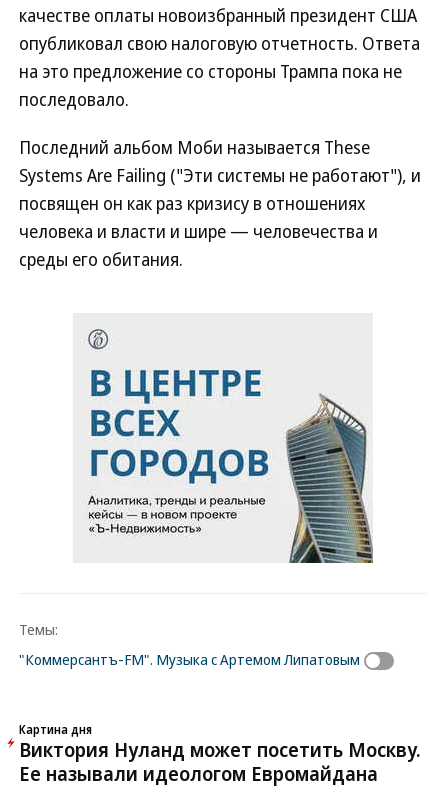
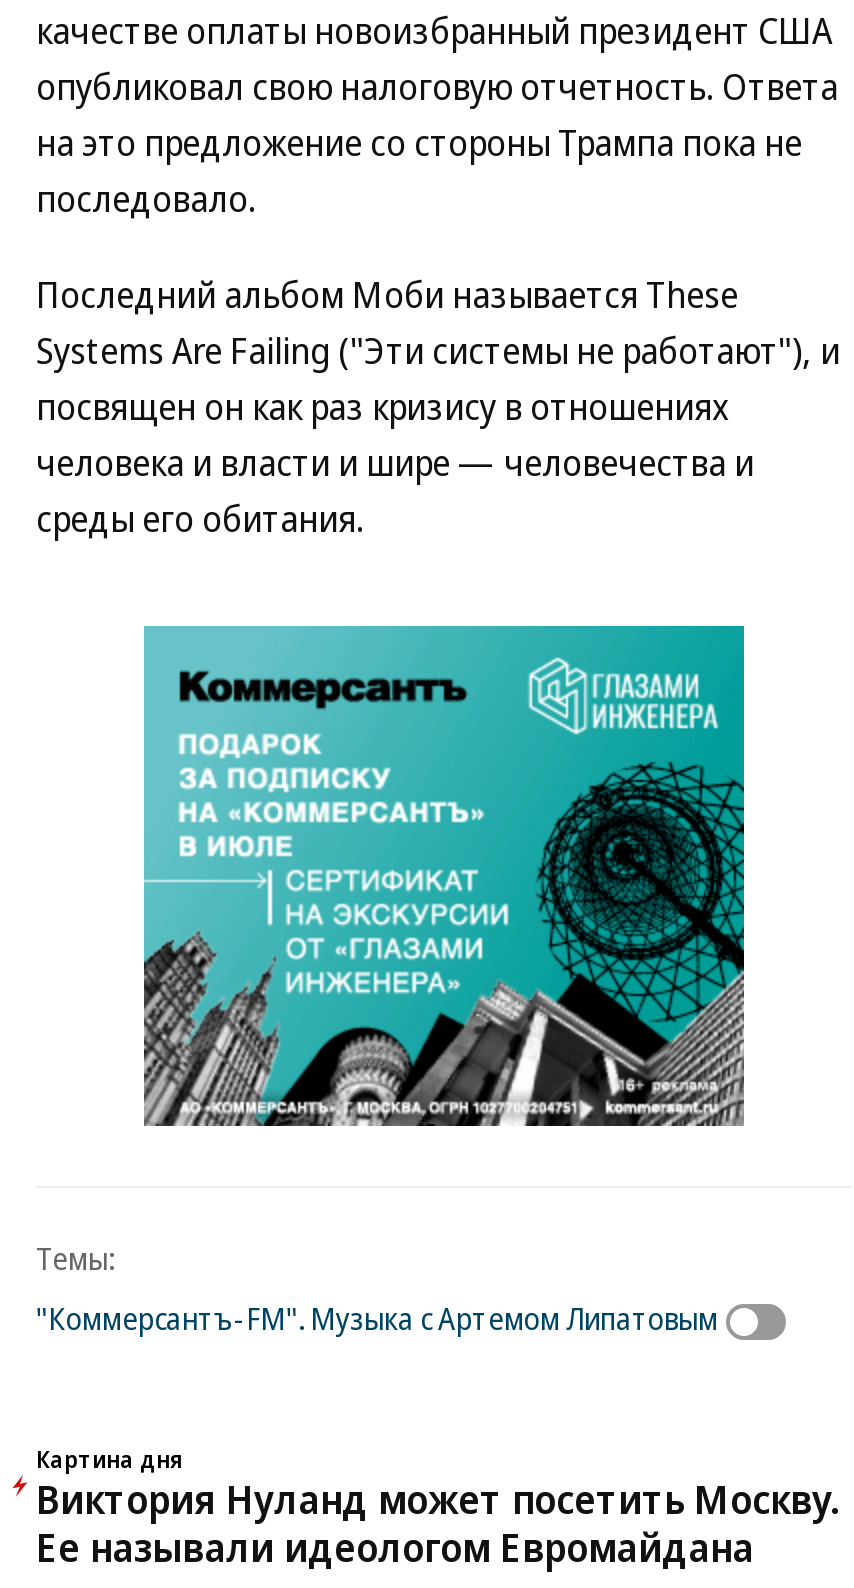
- [image]
+ [image]
